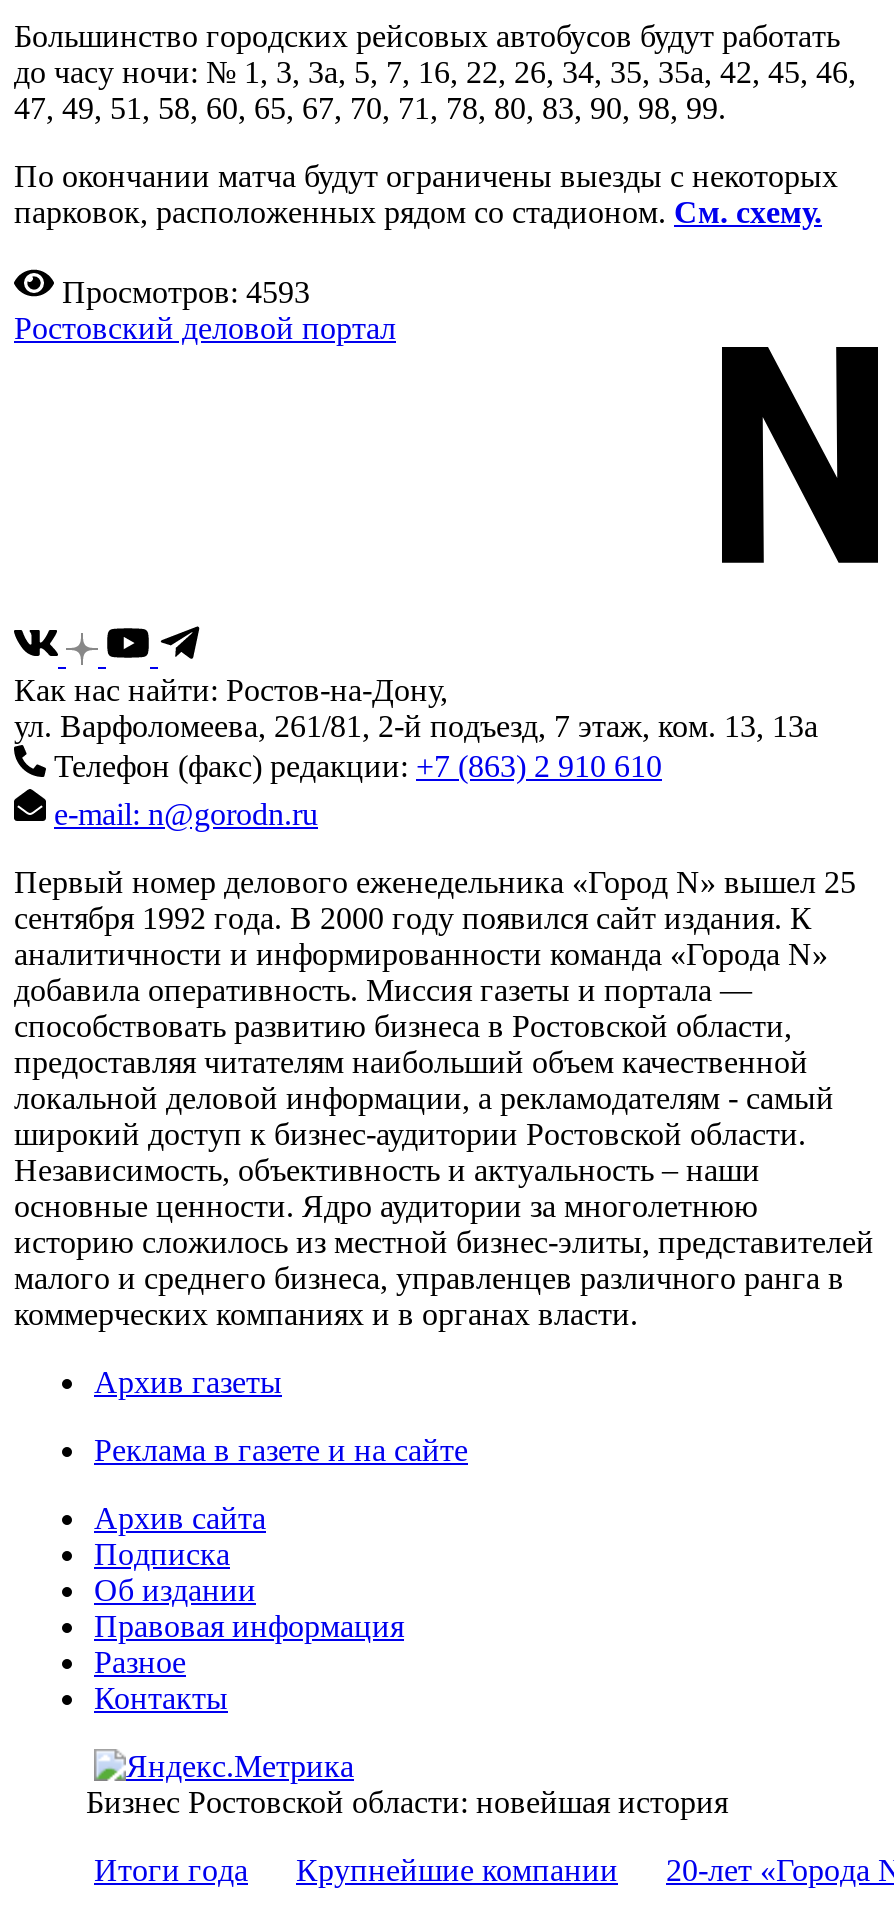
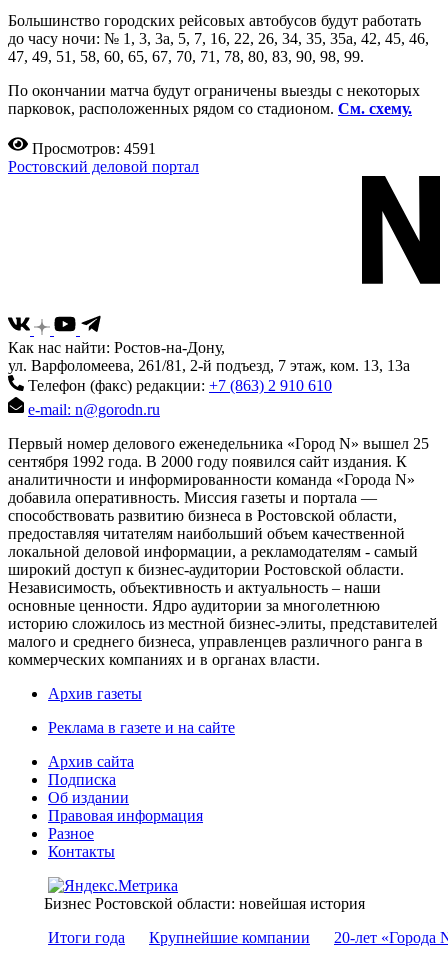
- Просмотров: 4593
+ Просмотров: 4591
